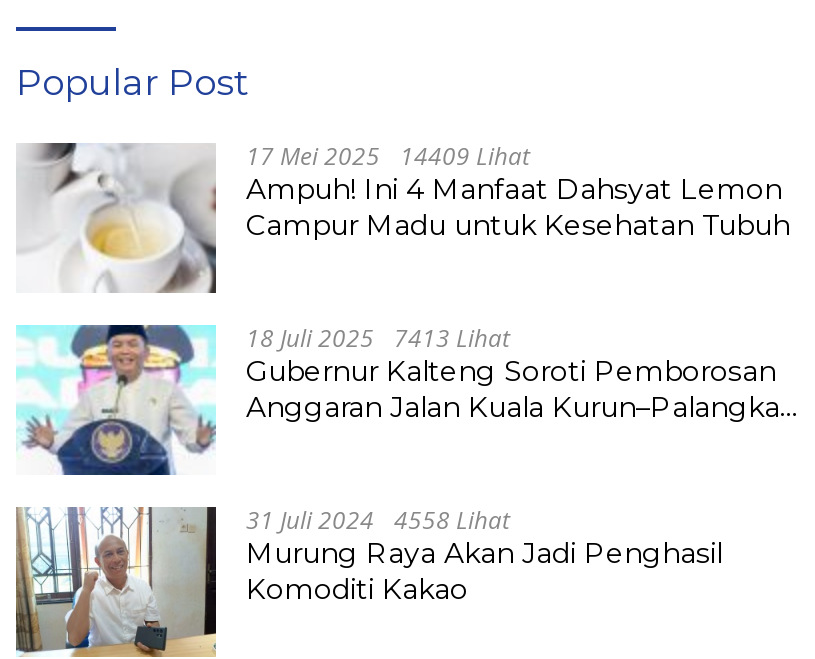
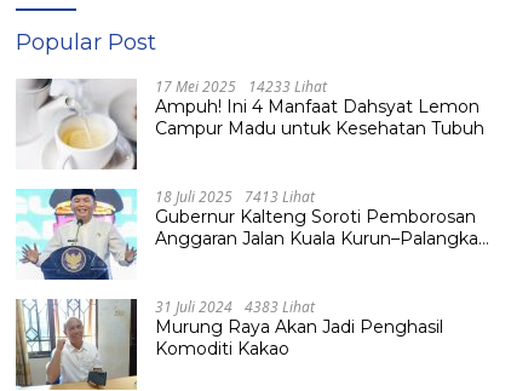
- 17 Mei 2025 14409 Lihat
+ 17 Mei 2025 14233 Lihat

- 31 Juli 2024 4558 Lihat
+ 31 Juli 2024 4383 Lihat
